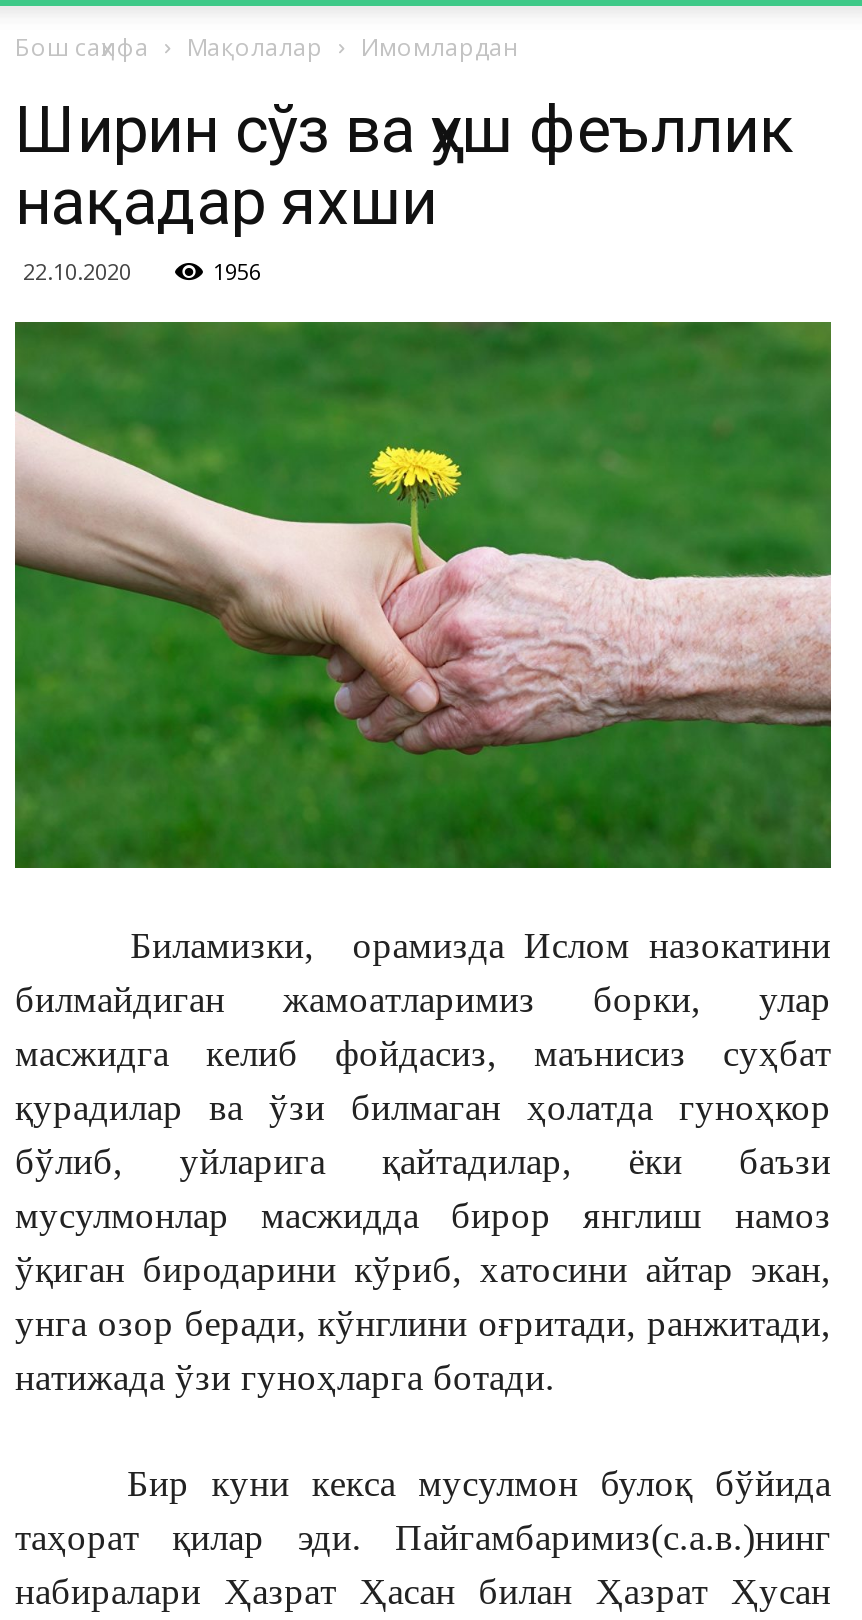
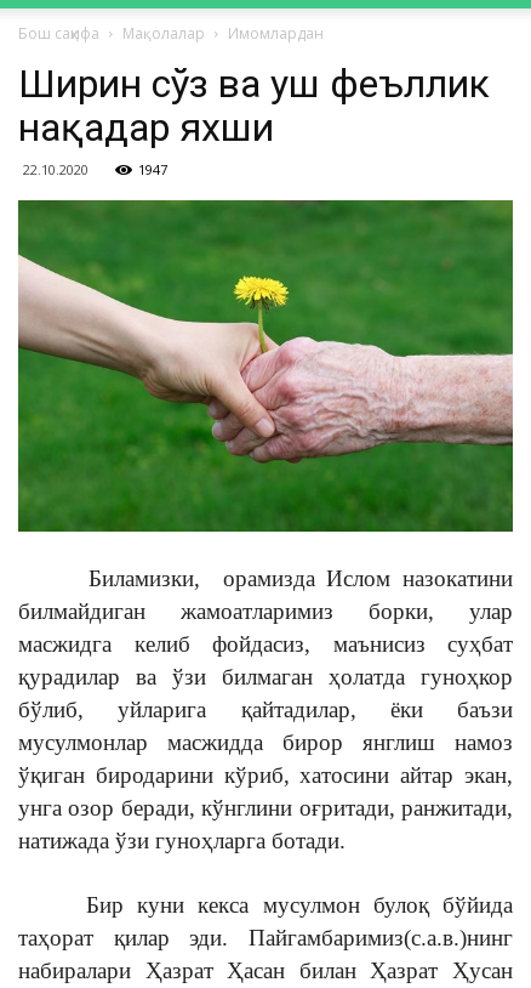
- 1956
+ 1947
